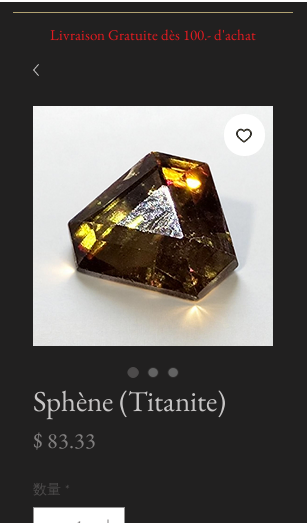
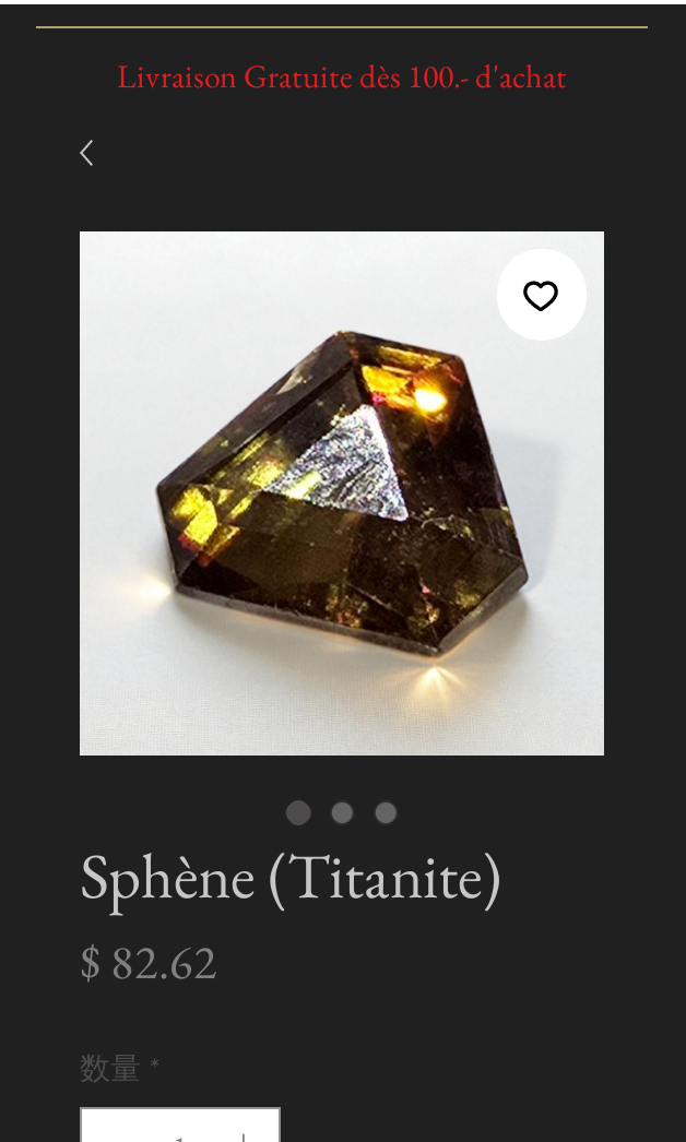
- $ 83.33価
+ $ 82.62価
